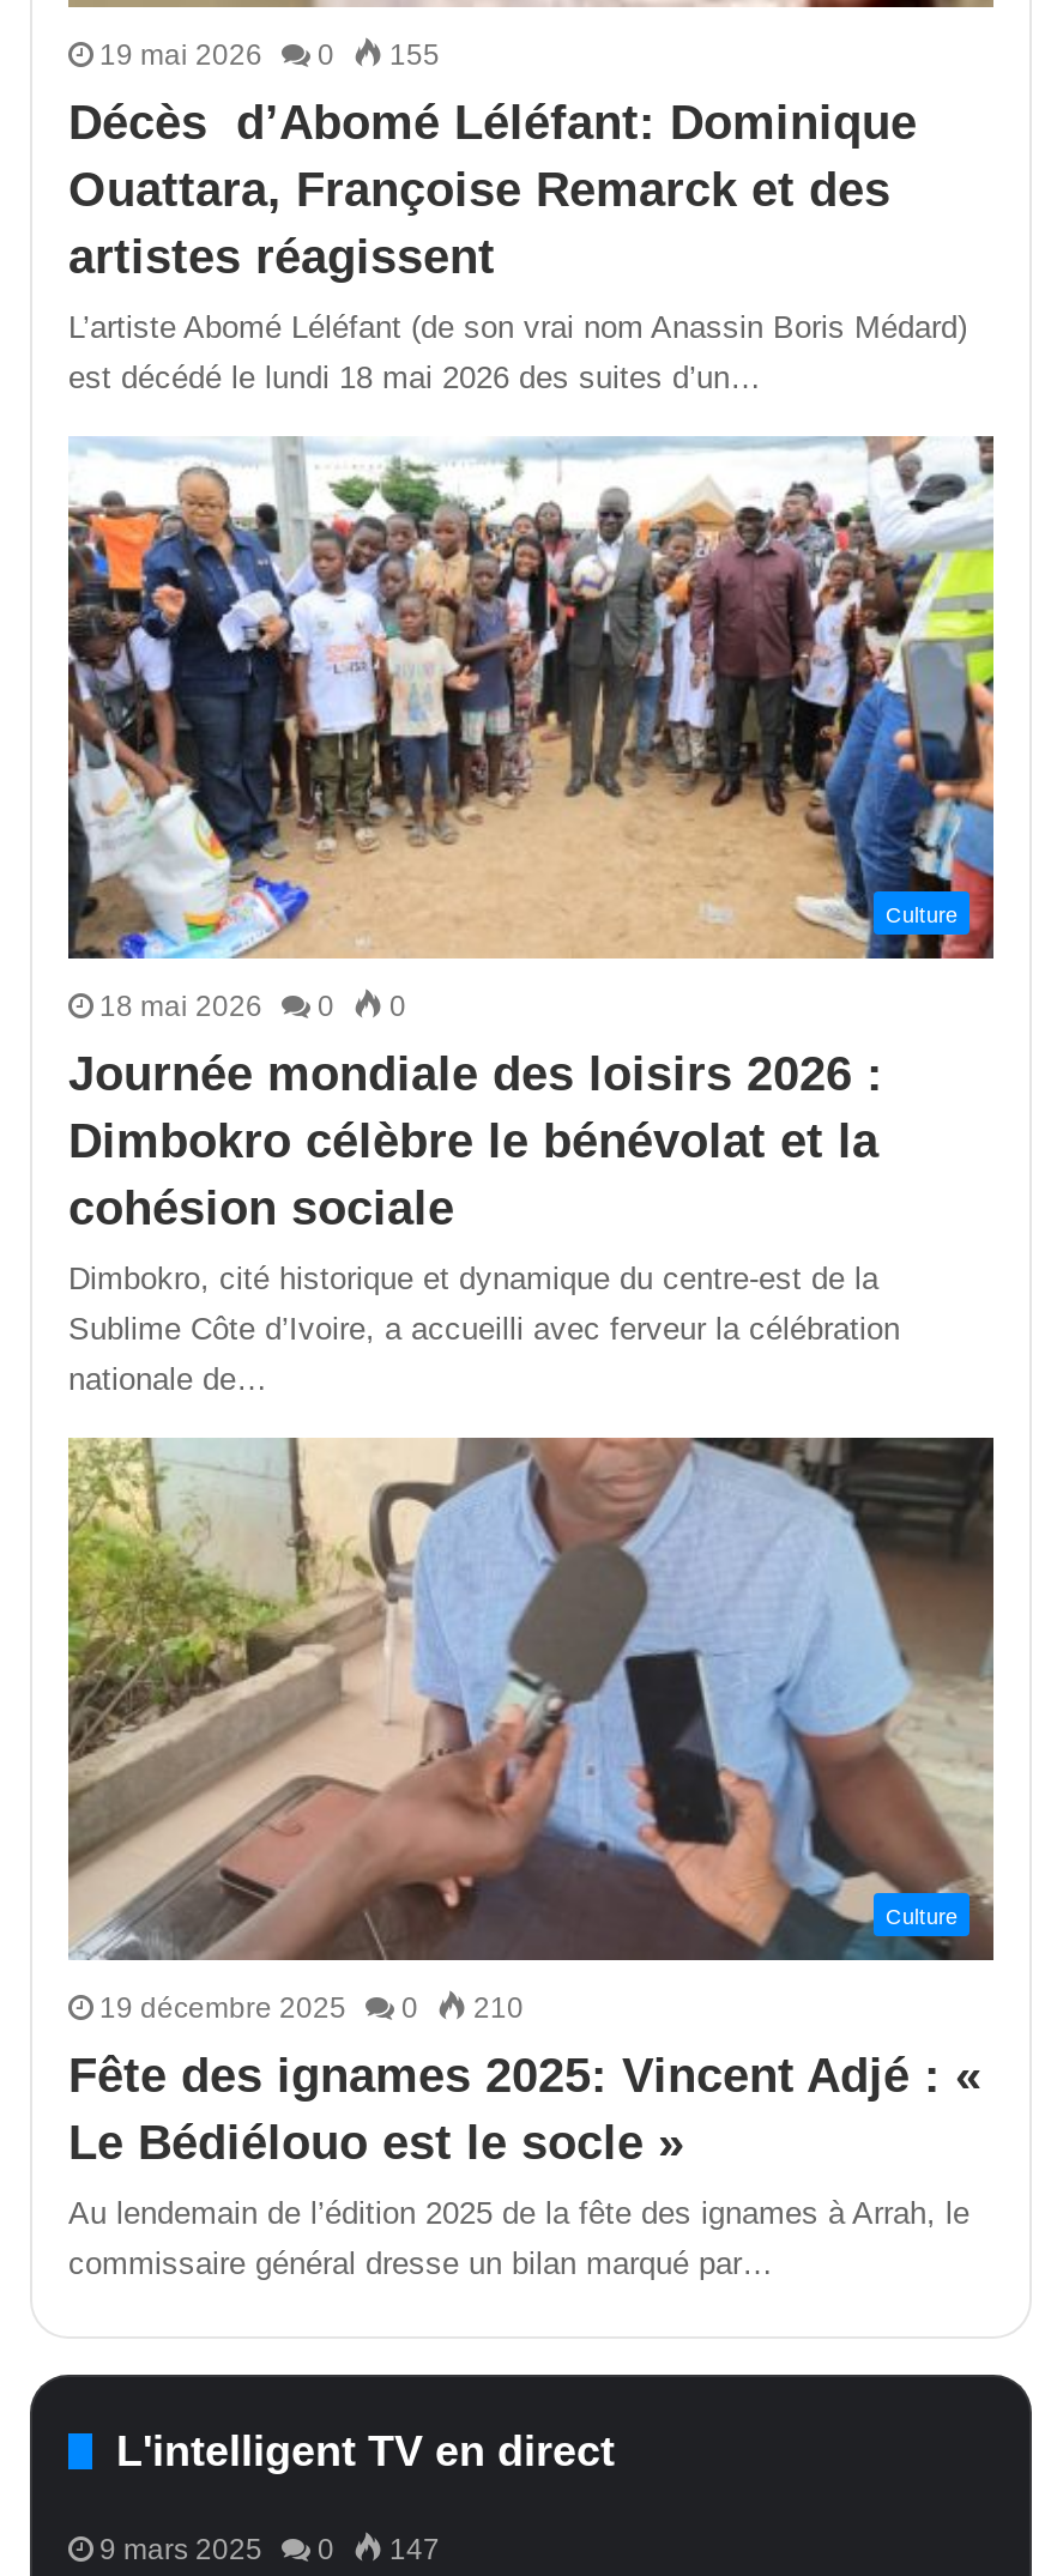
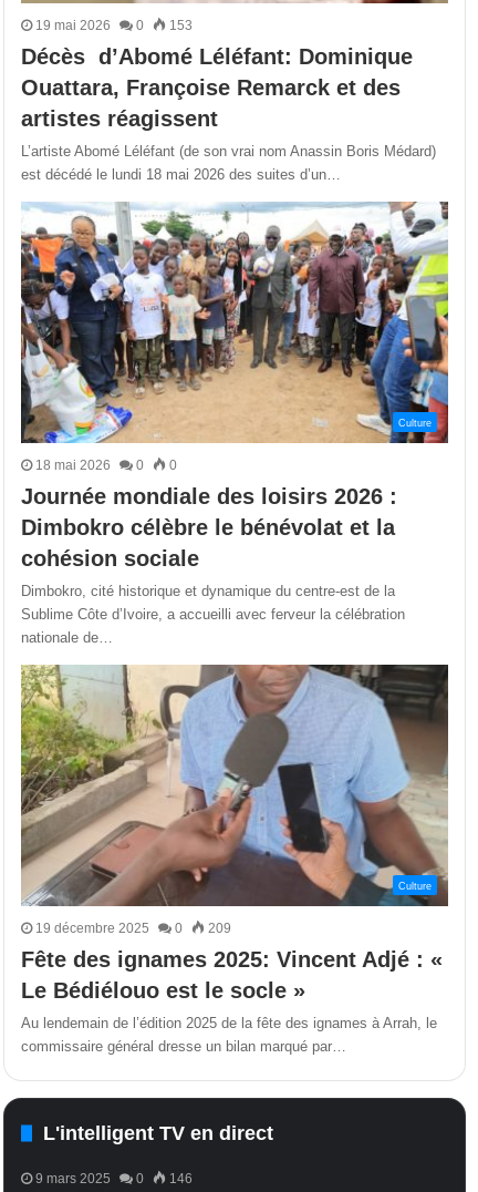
- 19 mai 2026 0 155
+ 19 mai 2026 0 153

- 19 décembre 2025 0 210
+ 19 décembre 2025 0 209

- 9 mars 2025 0 147
+ 9 mars 2025 0 146
